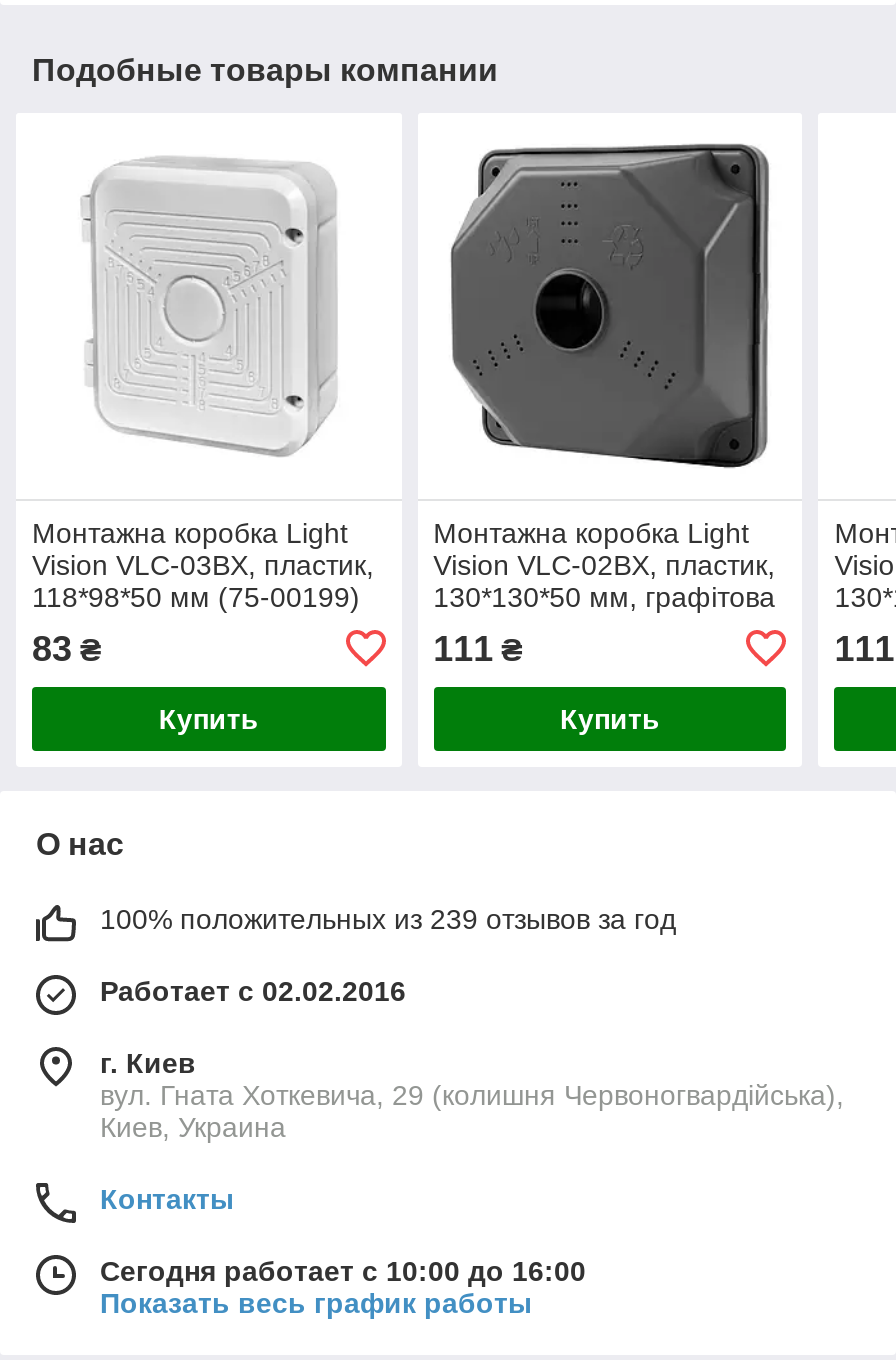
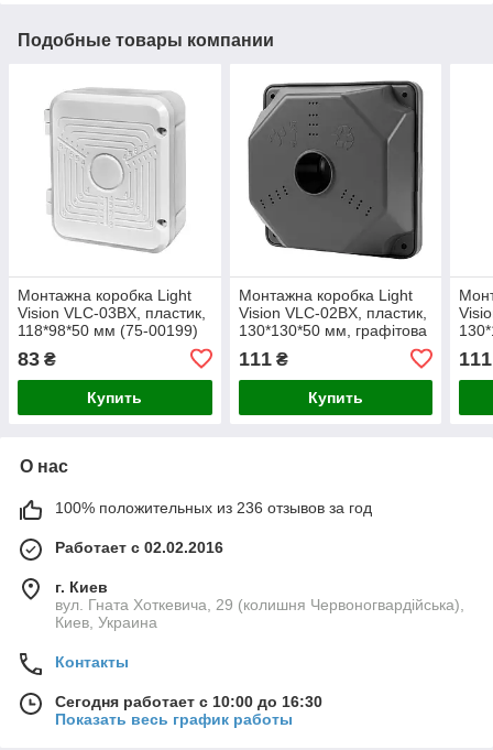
- 100% положительных из 239 отзывов за год
+ 100% положительных из 236 отзывов за год

- Сегодня работает с 10:00 до 16:00
+ Сегодня работает с 10:00 до 16:30
